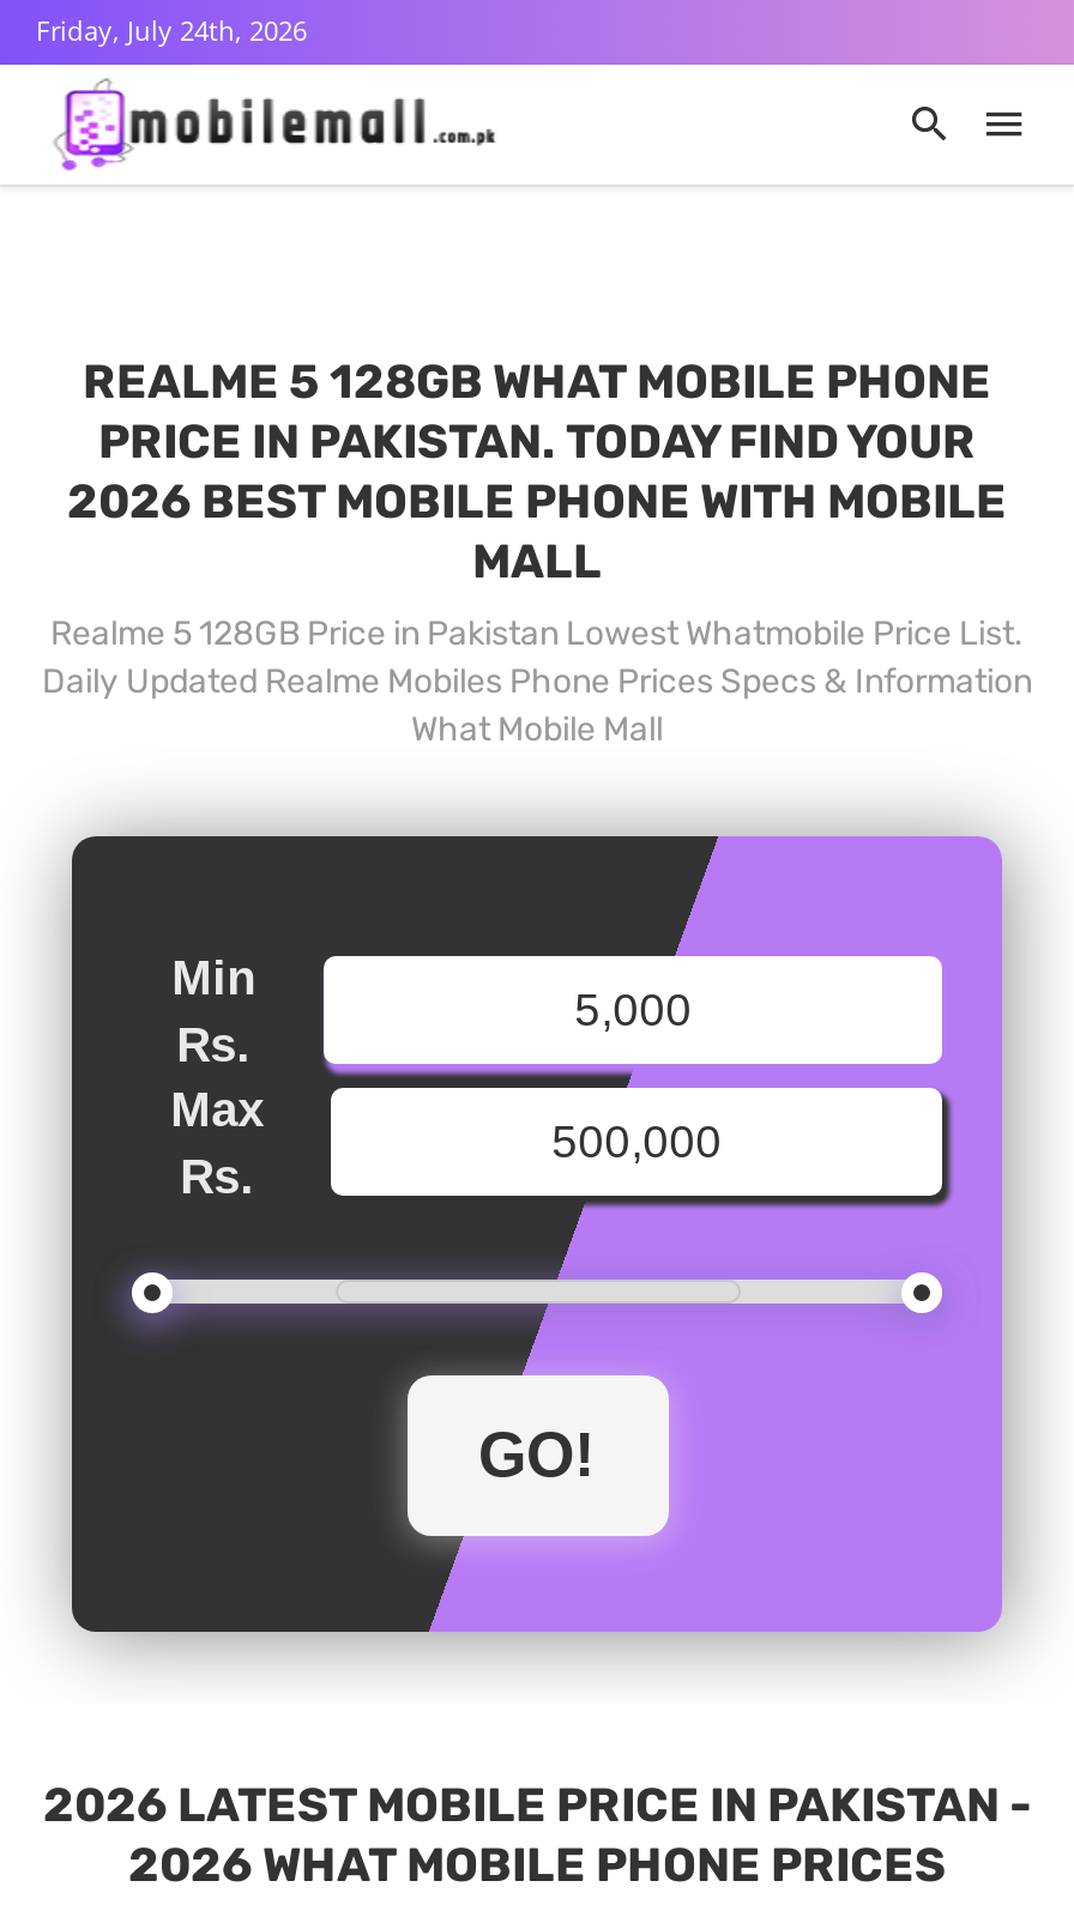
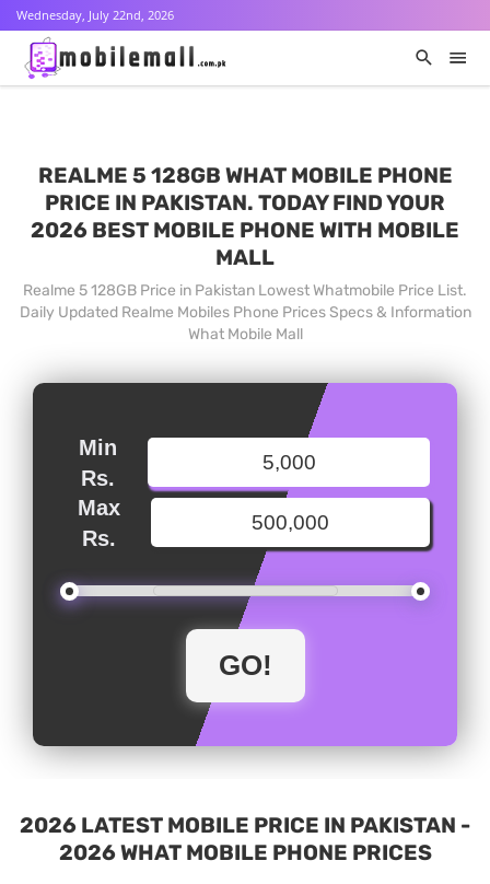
- Friday, July 24th, 2026
+ Wednesday, July 22nd, 2026
